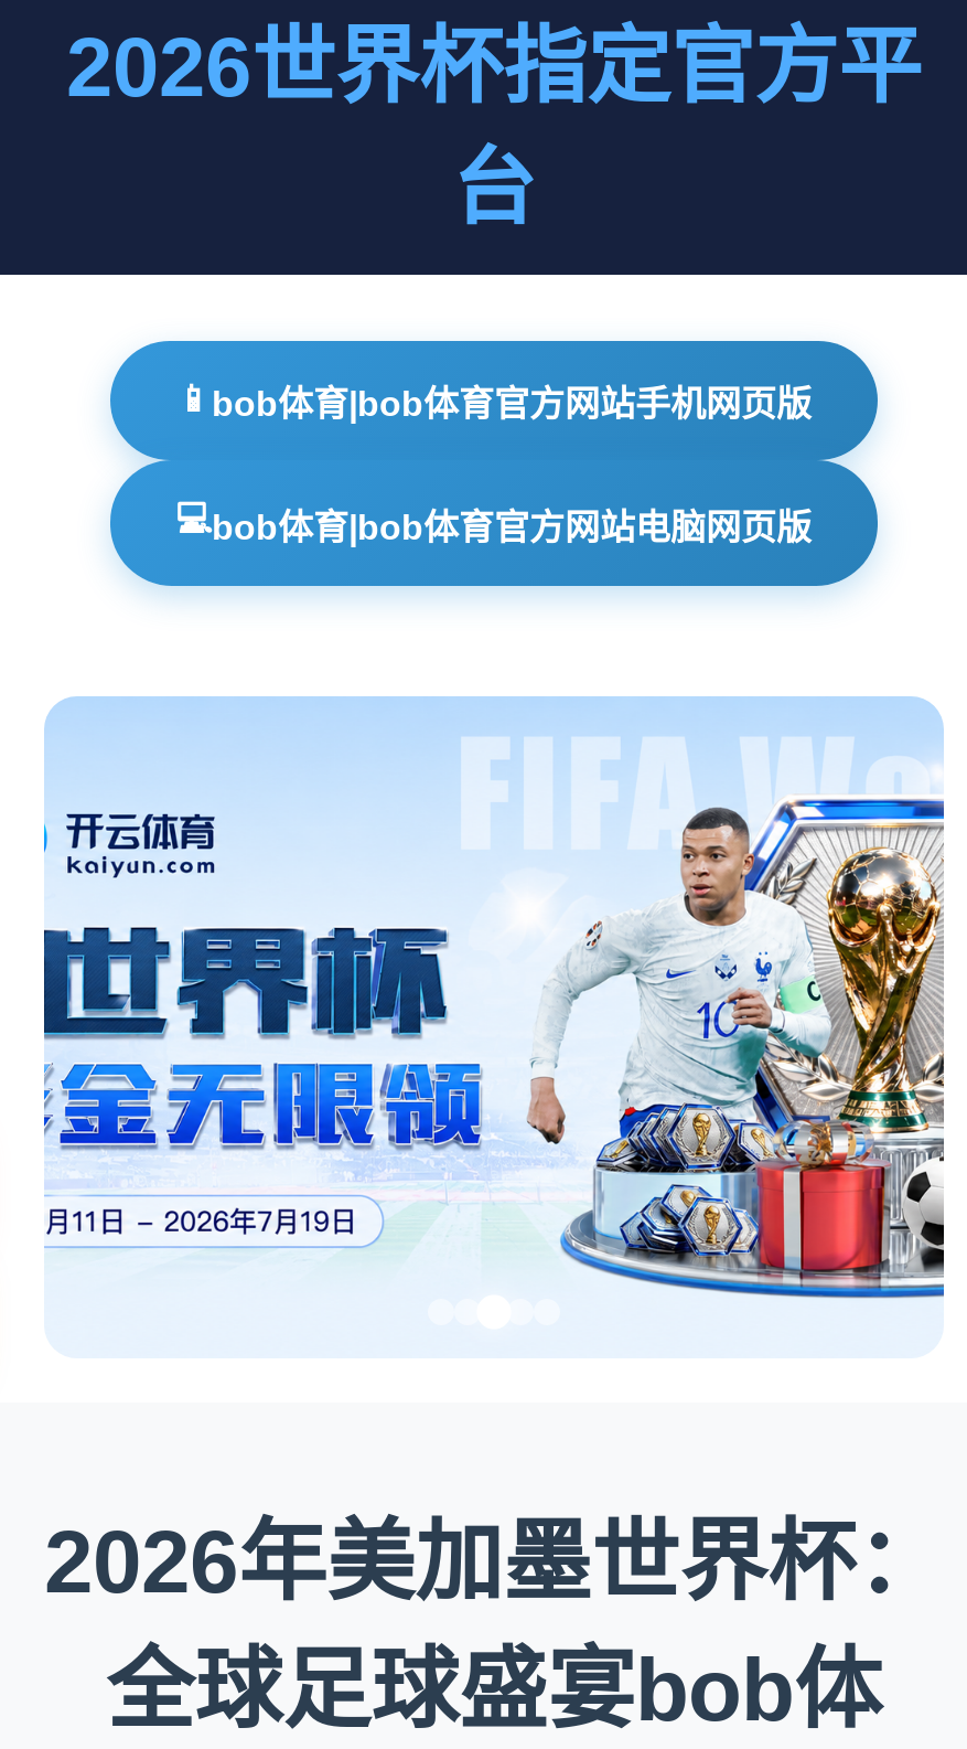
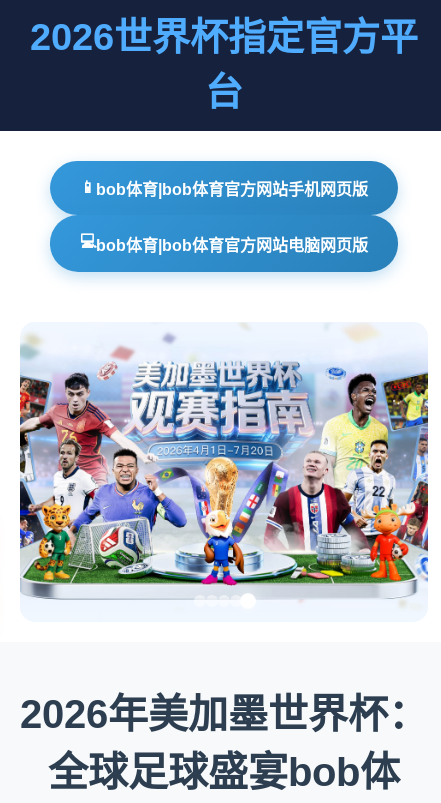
- [image]
+ [image]
